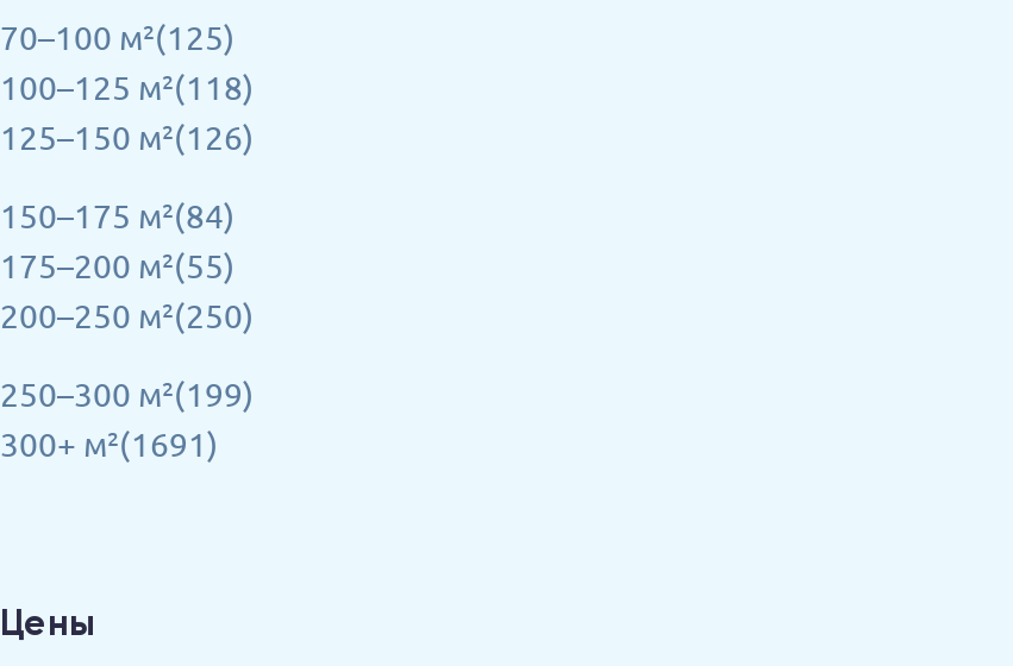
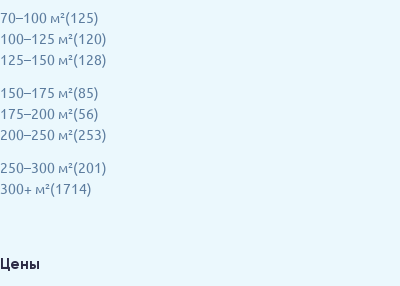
- 100–125 м²(118)
- 125–150 м²(126)
+ 100–125 м²(120)
+ 125–150 м²(128)

- 150–175 м²(84)
- 175–200 м²(55)
- 200–250 м²(250)
+ 150–175 м²(85)
+ 175–200 м²(56)
+ 200–250 м²(253)

- 250–300 м²(199)
- 300+ м²(1691)
+ 250–300 м²(201)
+ 300+ м²(1714)
